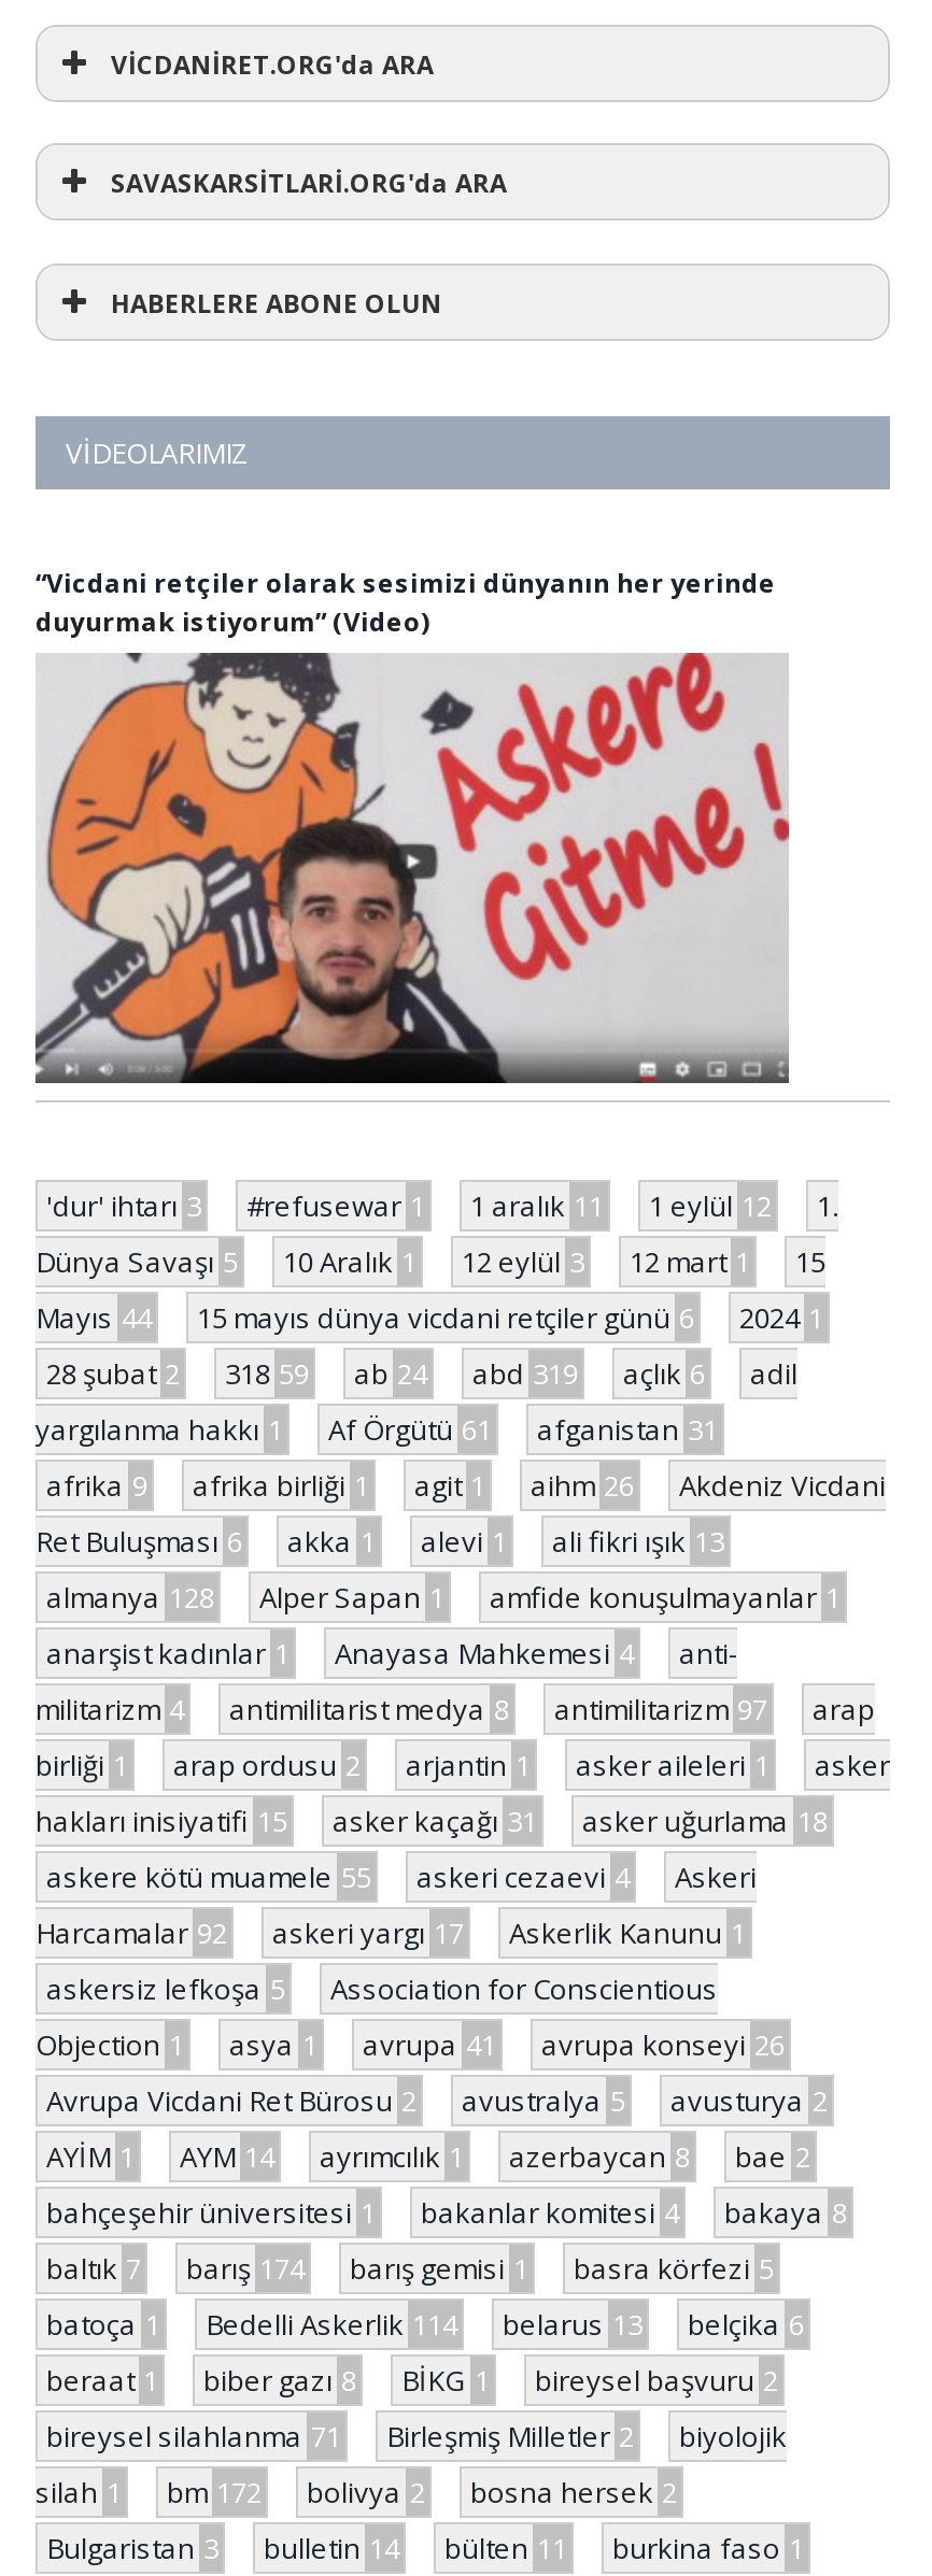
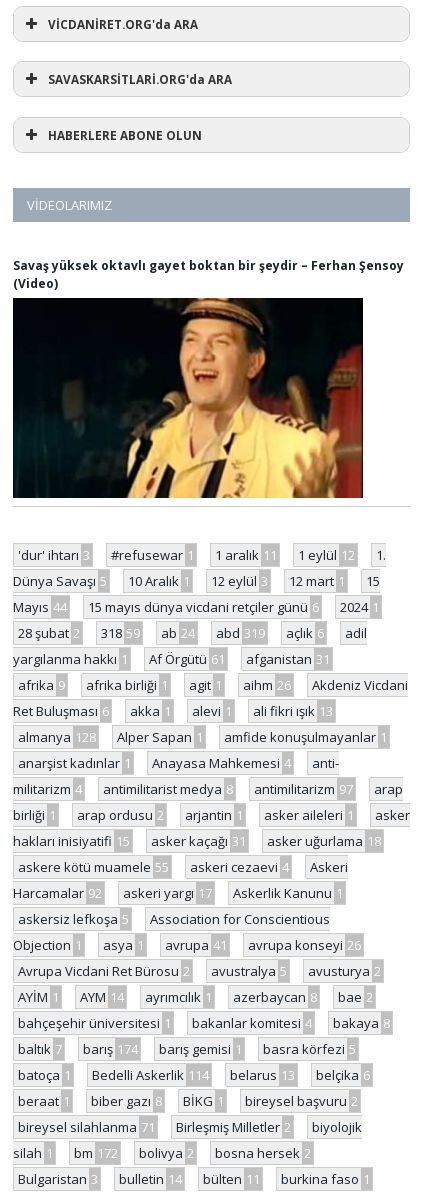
- “Vicdani retçiler olarak sesimizi dünyanın her yerinde
- duyurmak istiyorum” (Video)
+ Savaş yüksek oktavlı gayet boktan bir şeydir – Ferhan Şensoy
+ (Video)

- [image]
+ [image]
